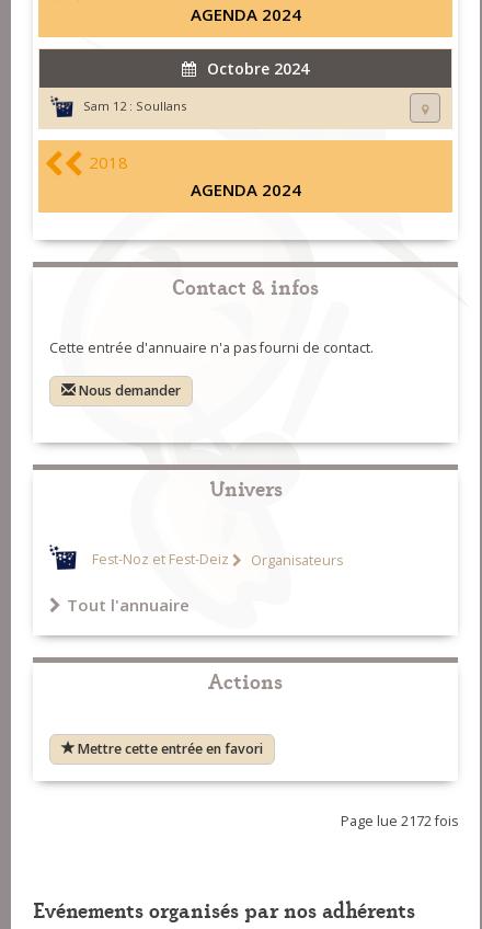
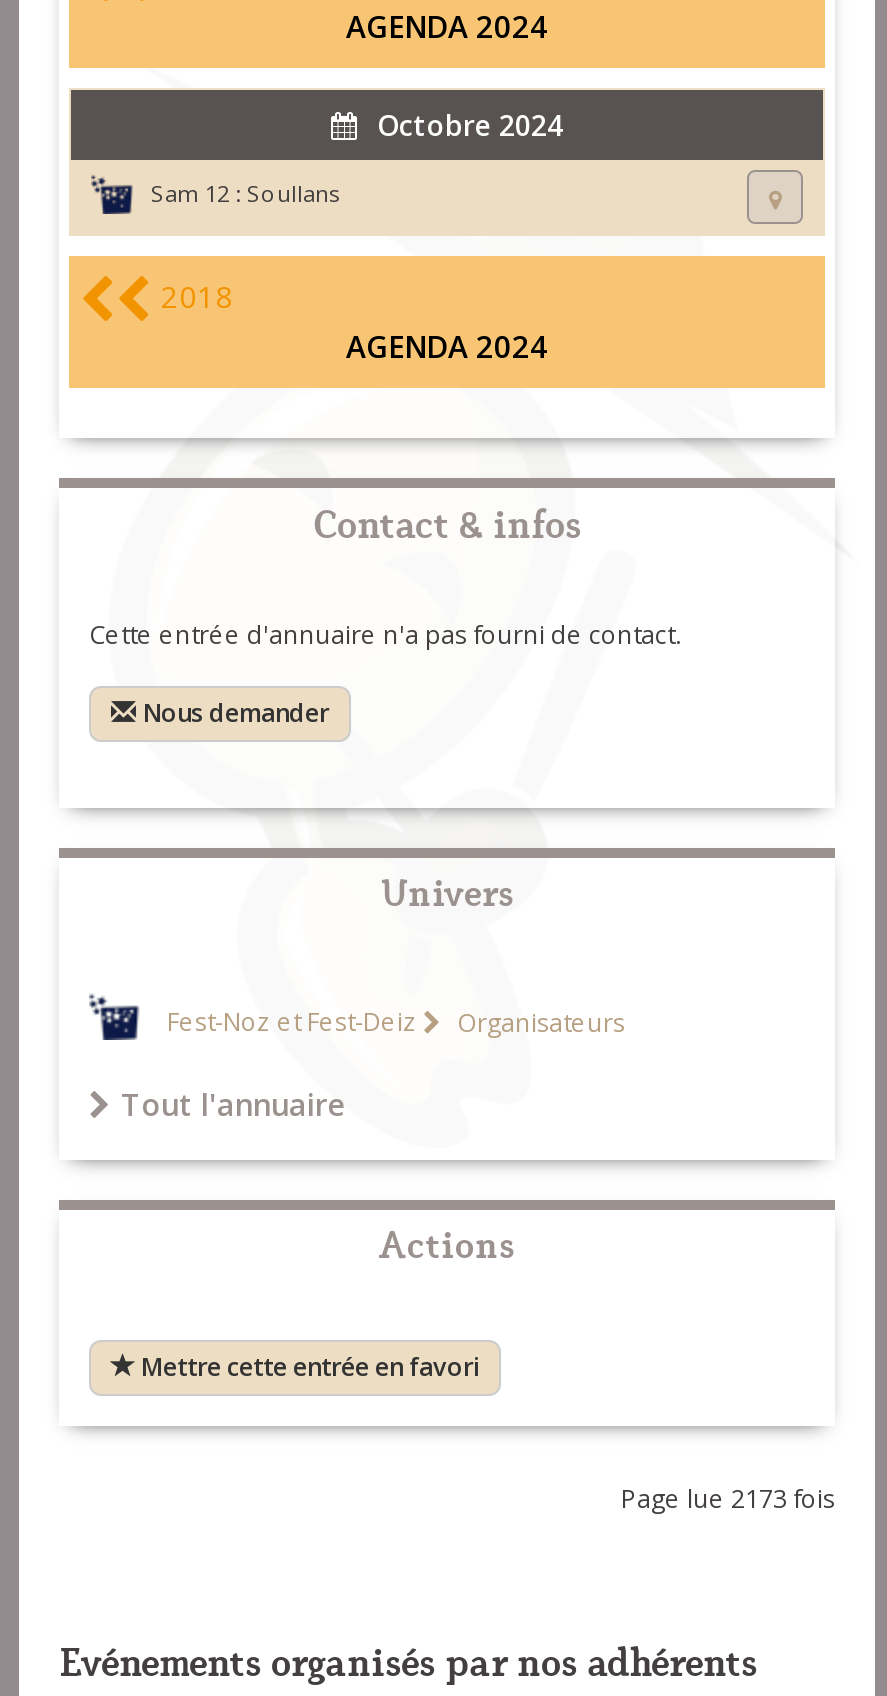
- Page lue 2172 fois
+ Page lue 2173 fois
